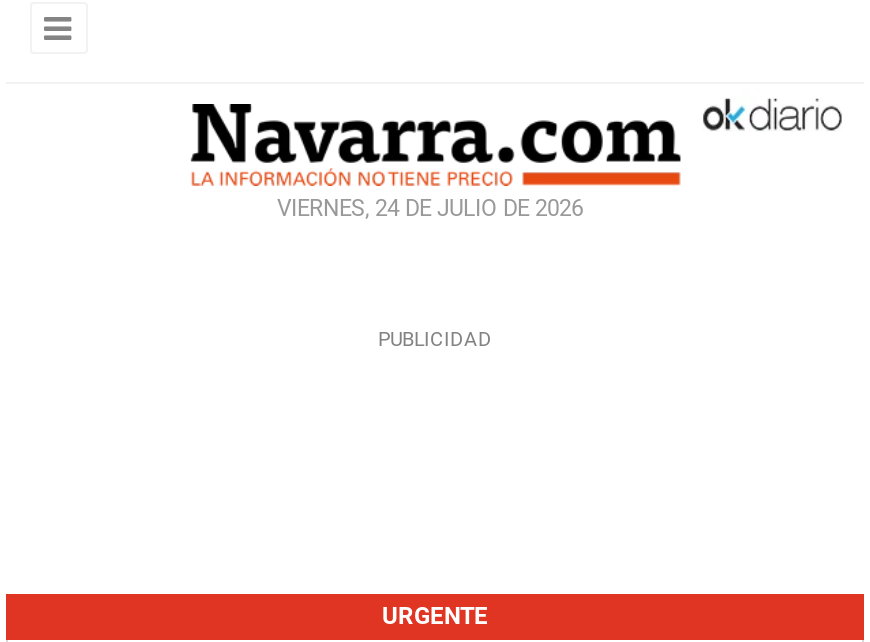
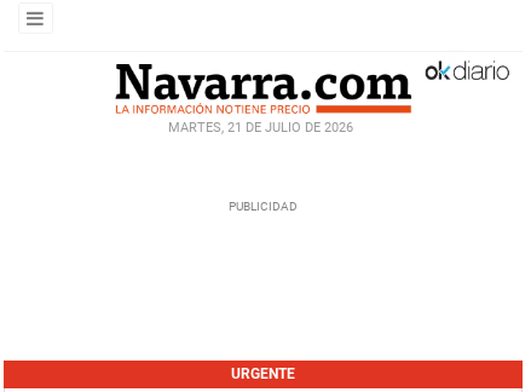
- VIERNES, 24 DE JULIO DE 2026
+ MARTES, 21 DE JULIO DE 2026
